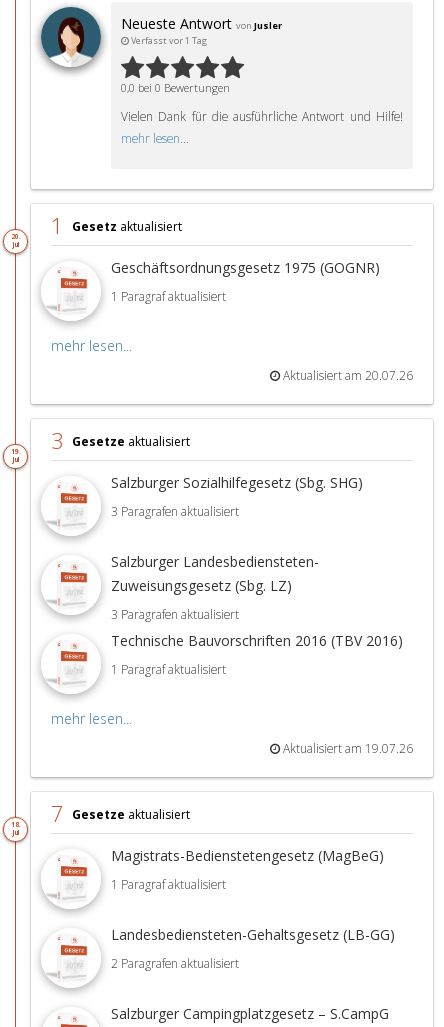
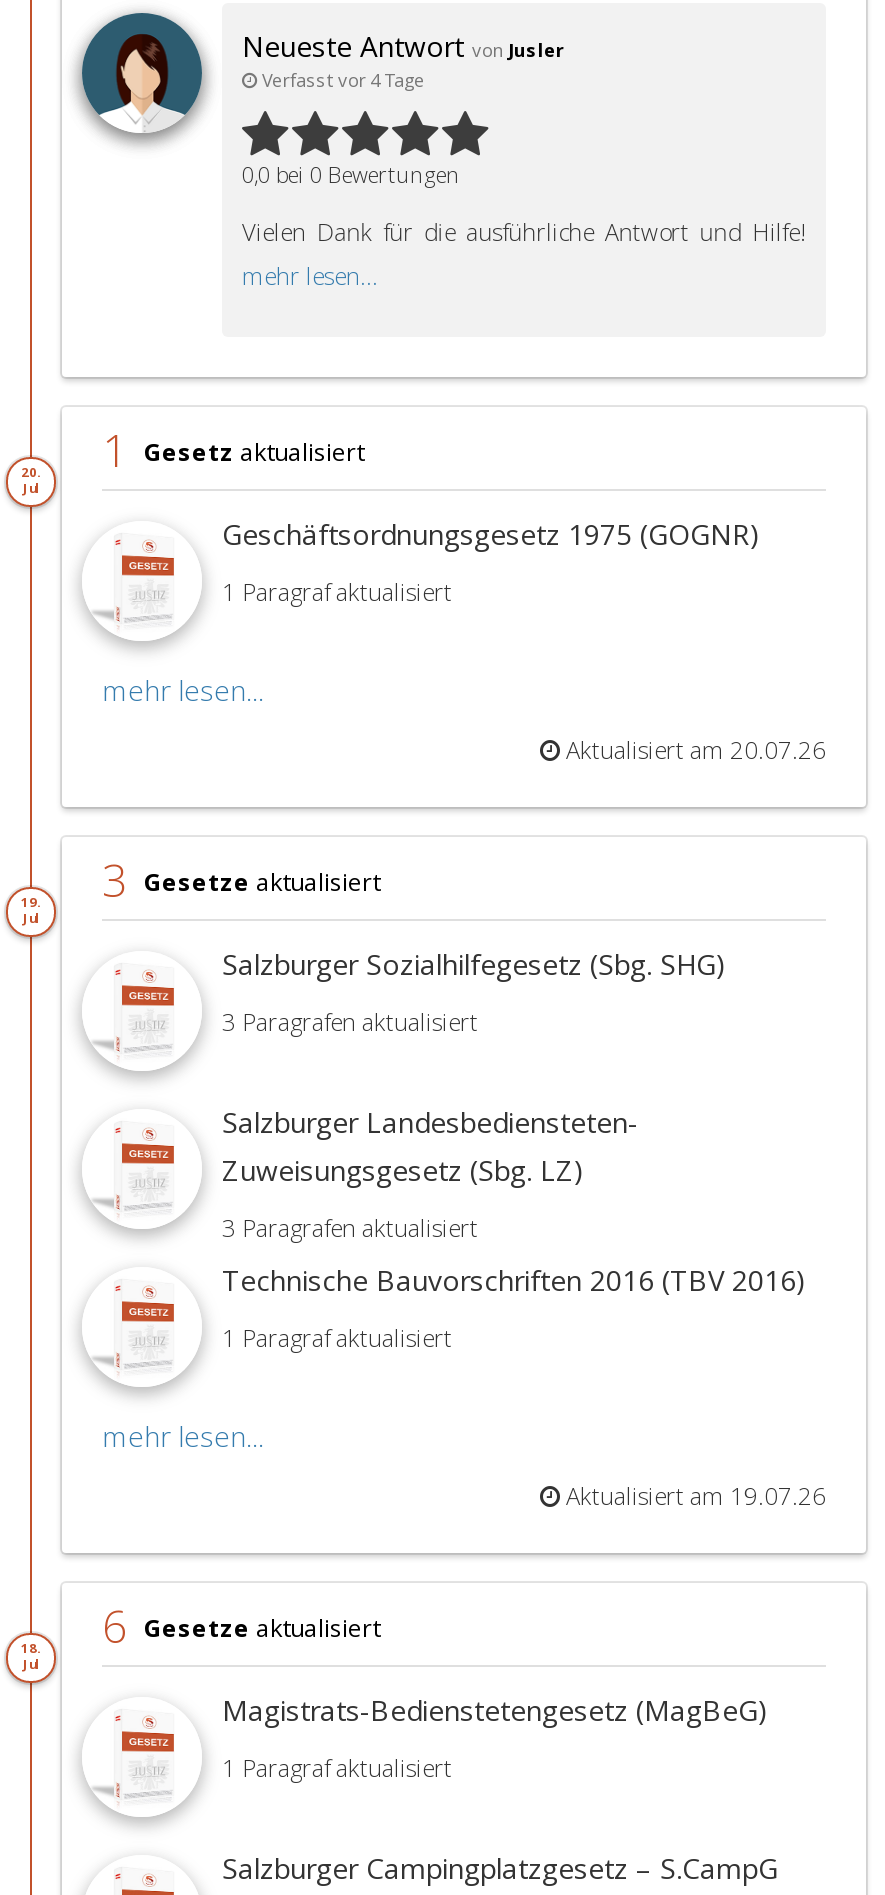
- Verfasst vor 1 Tag
+ Verfasst vor 4 Tage

- 7 Gesetzeaktualisiert
+ 6 Gesetzeaktualisiert

- Landesbediensteten-Gehaltsgesetz (LB-GG)
- 2 Paragrafen aktualisiert
